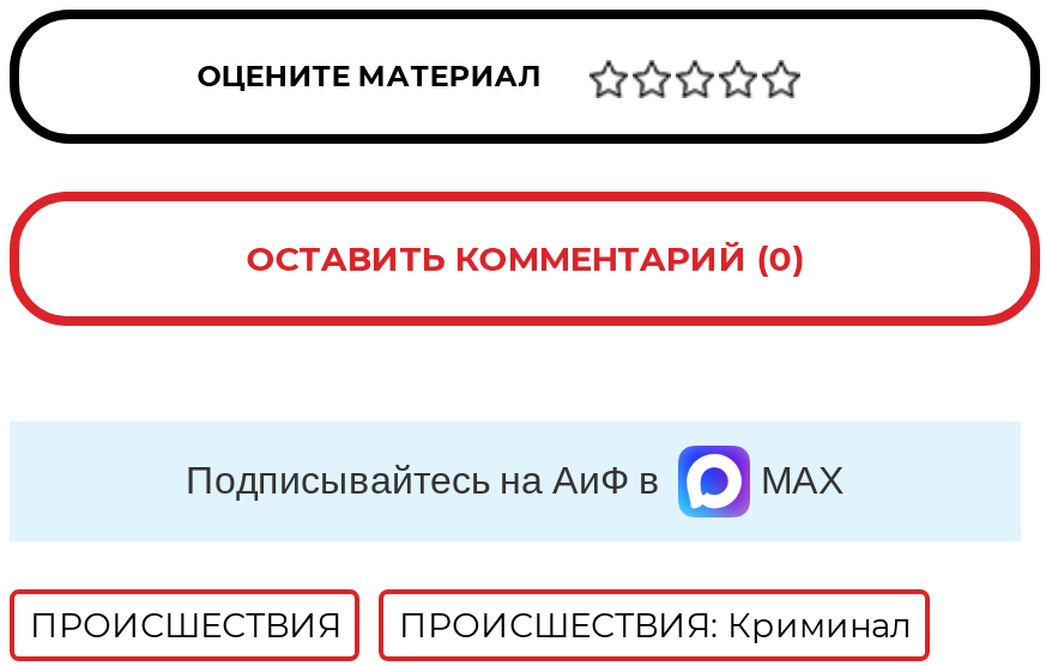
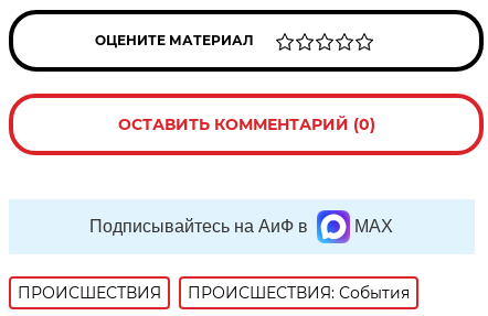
- ПРОИСШЕСТВИЯ: Криминал
+ ПРОИСШЕСТВИЯ: События
